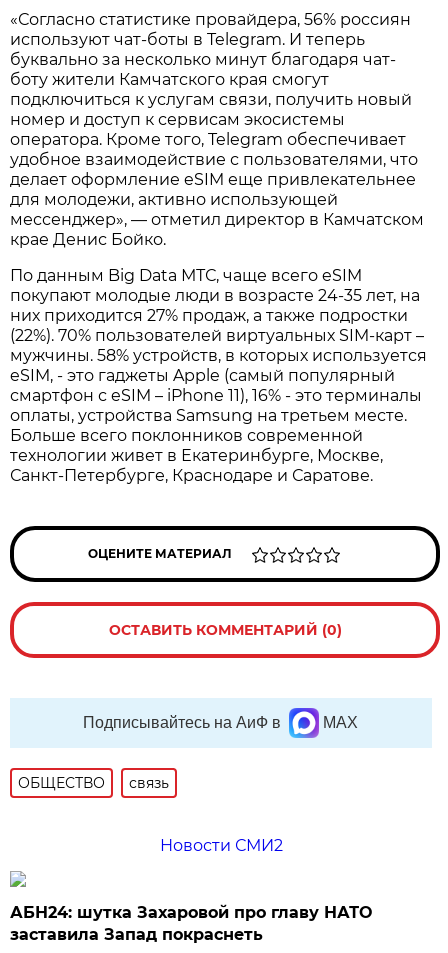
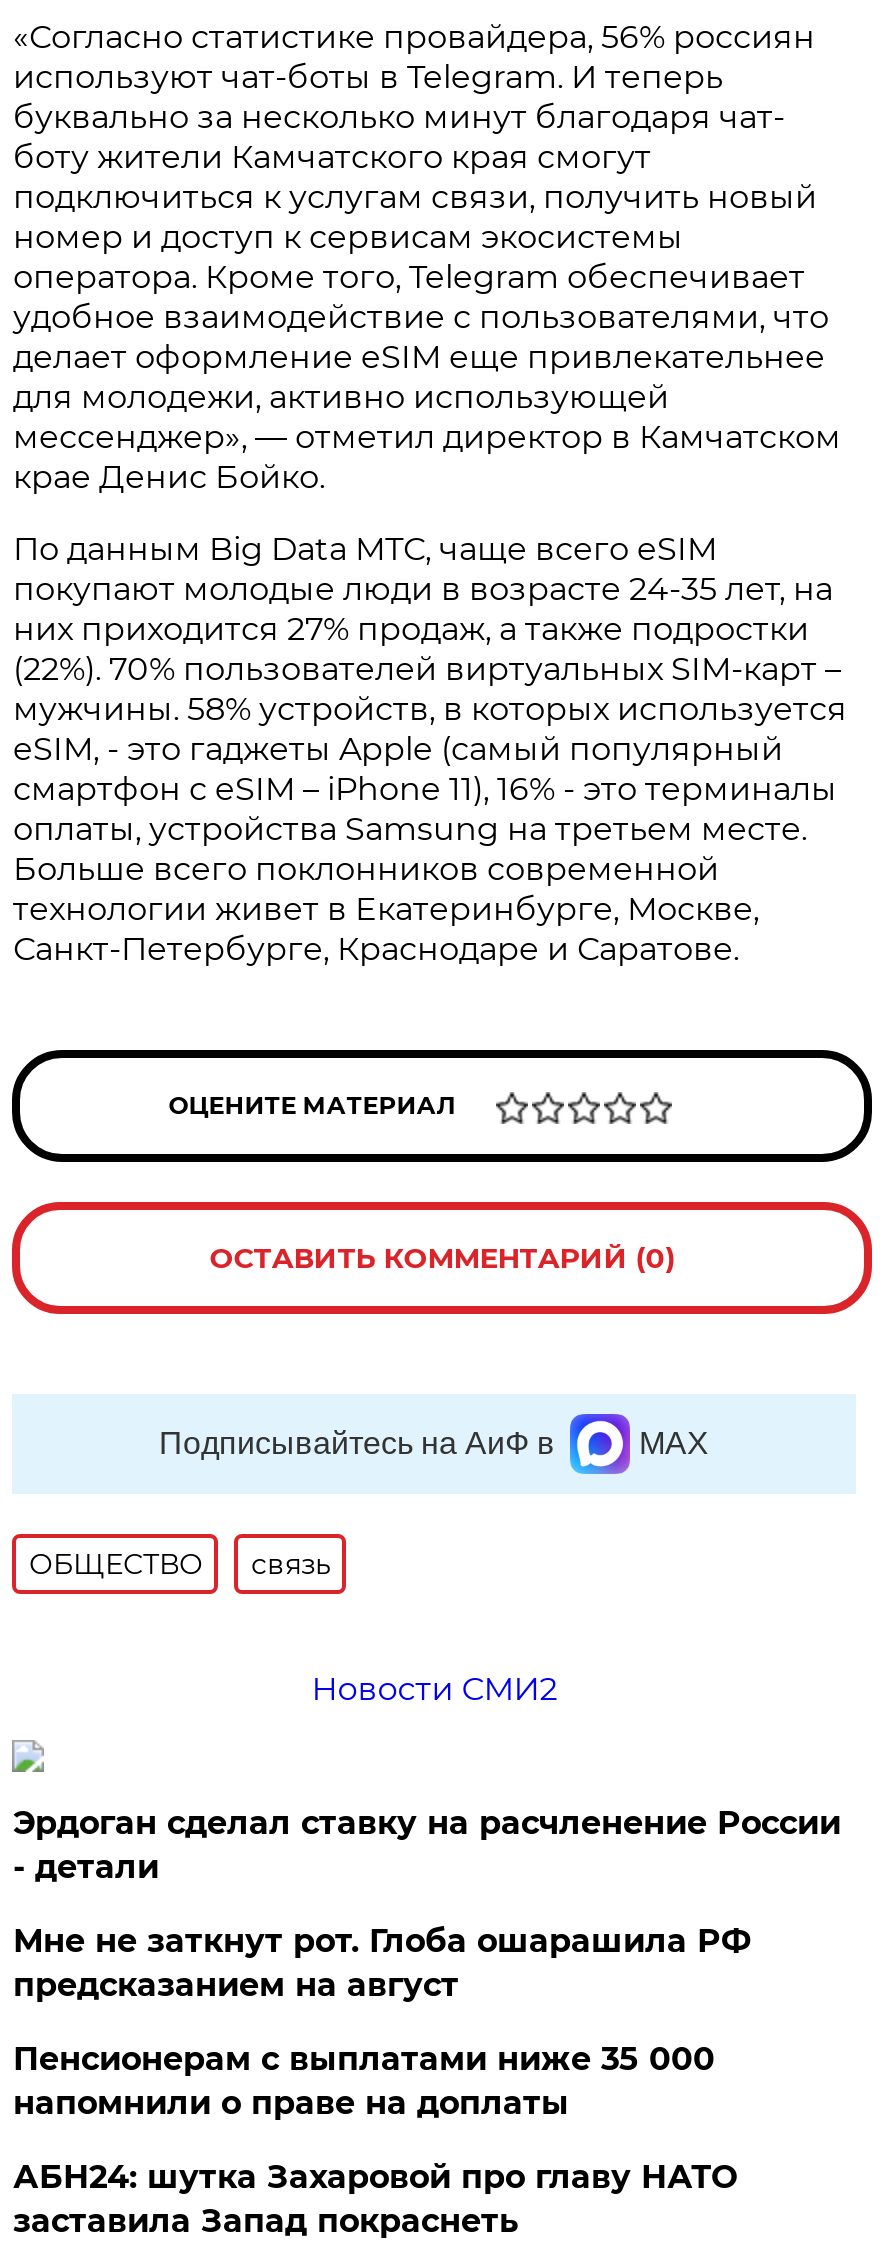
+ Эрдоган сделал ставку на расчленение России
+ - детали
+ Мне не заткнут рот. Глоба ошарашила РФ
+ предсказанием на август
+ Пенсионерам с выплатами ниже 35 000
+ напомнили о праве на доплаты
